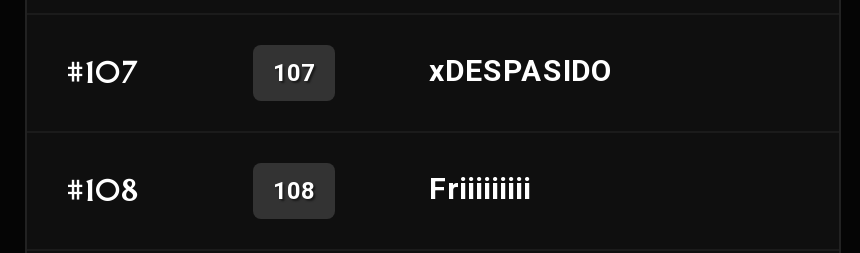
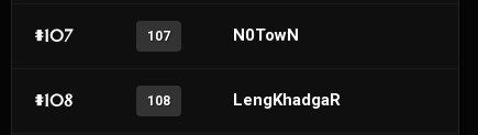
- xDESPASIDO
+ N0TowN

- Friiiiiiiii
+ LengKhadgaR
